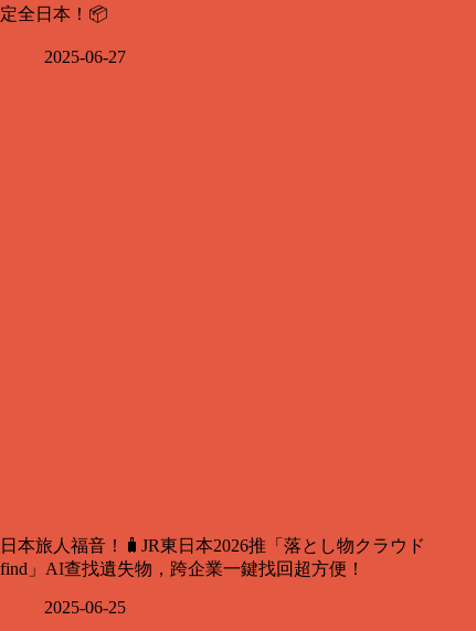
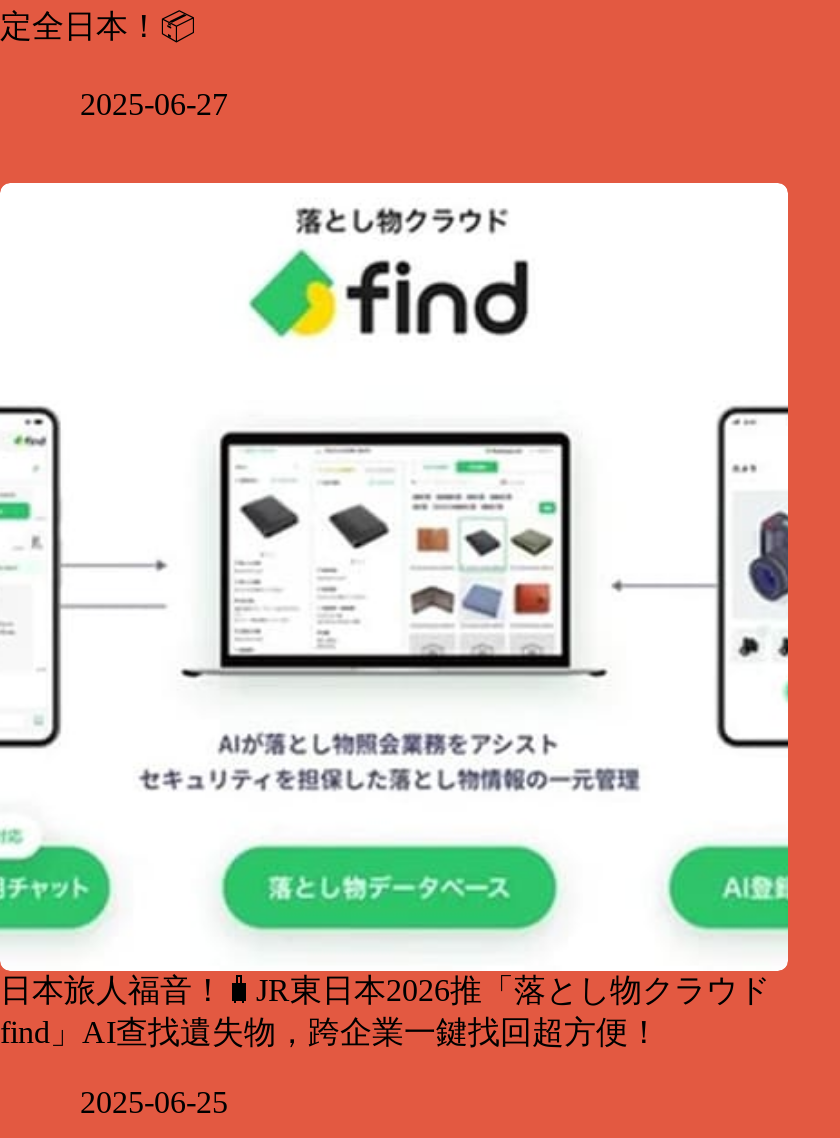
+ [image]
